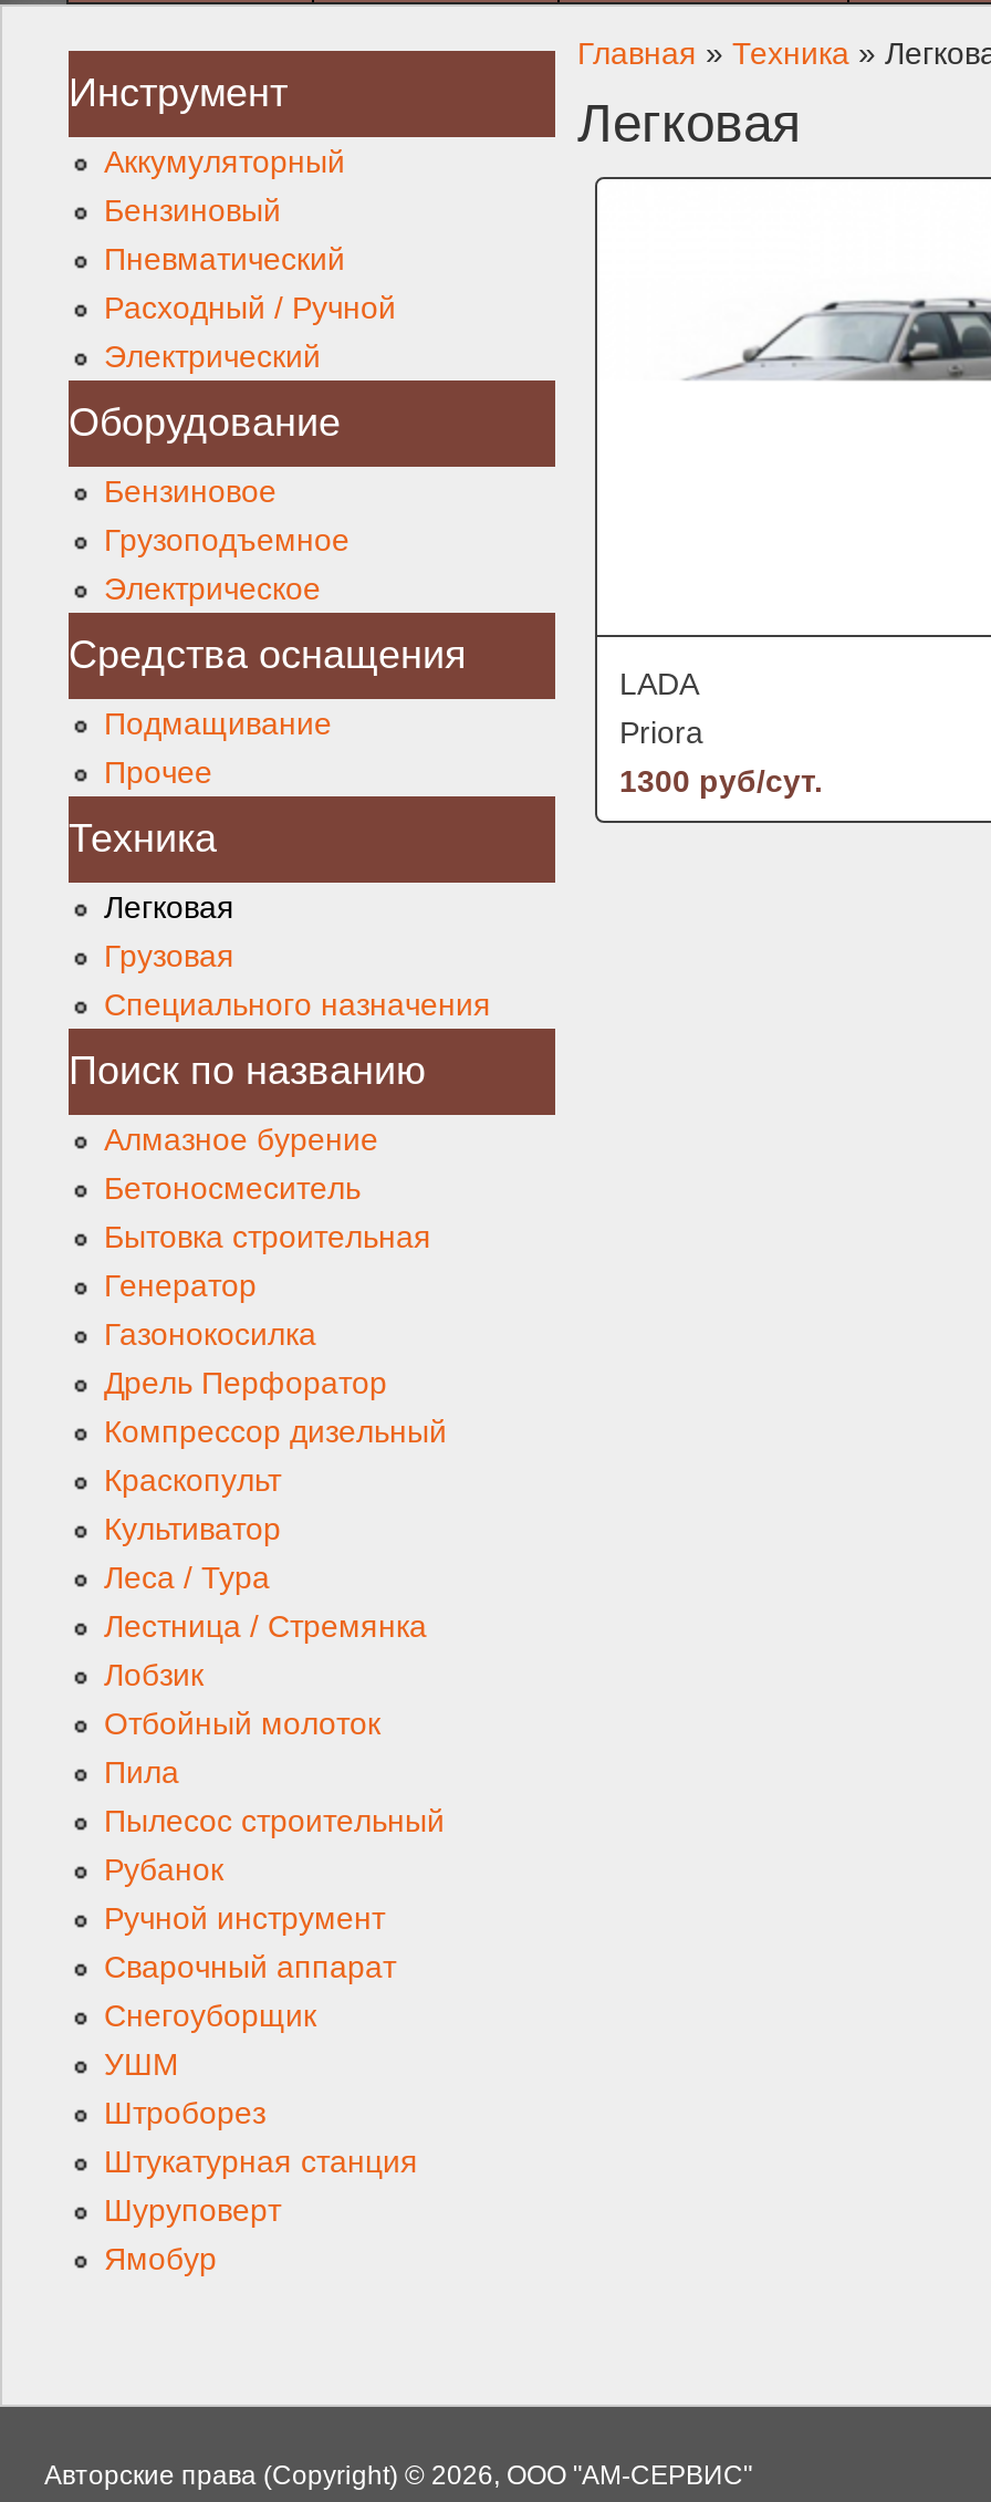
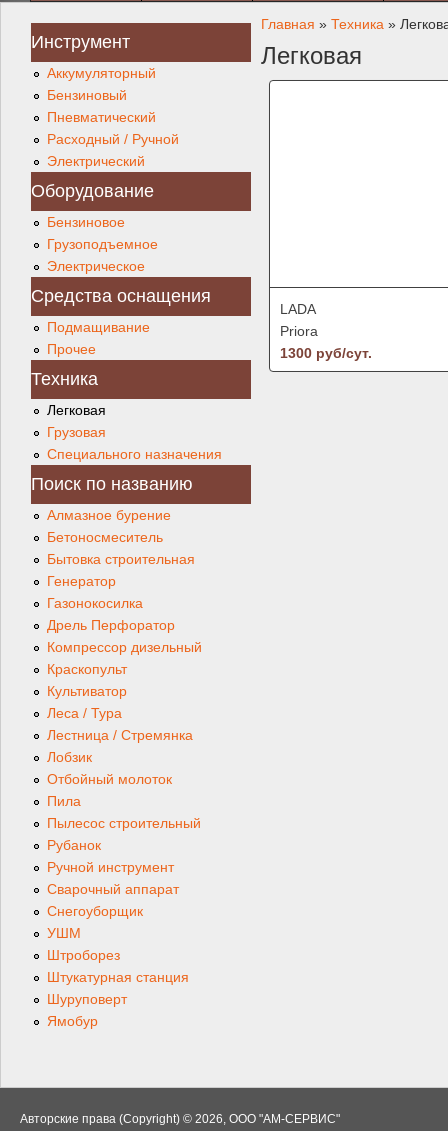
- [image]
